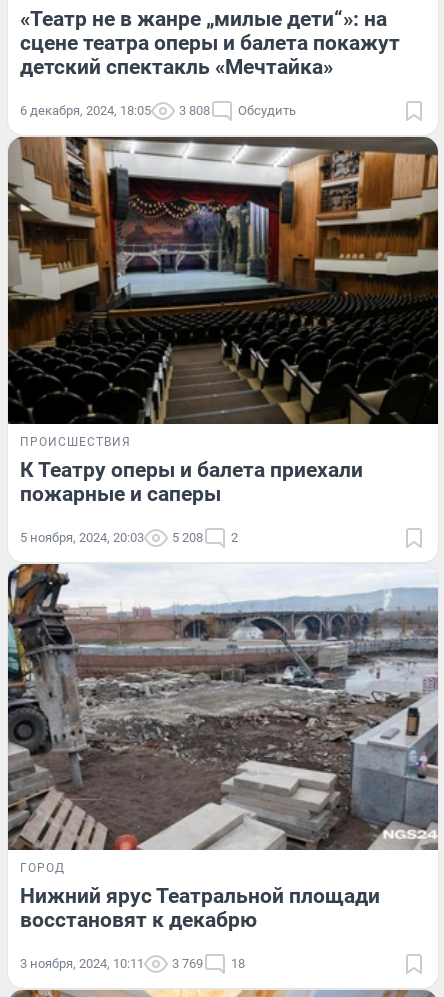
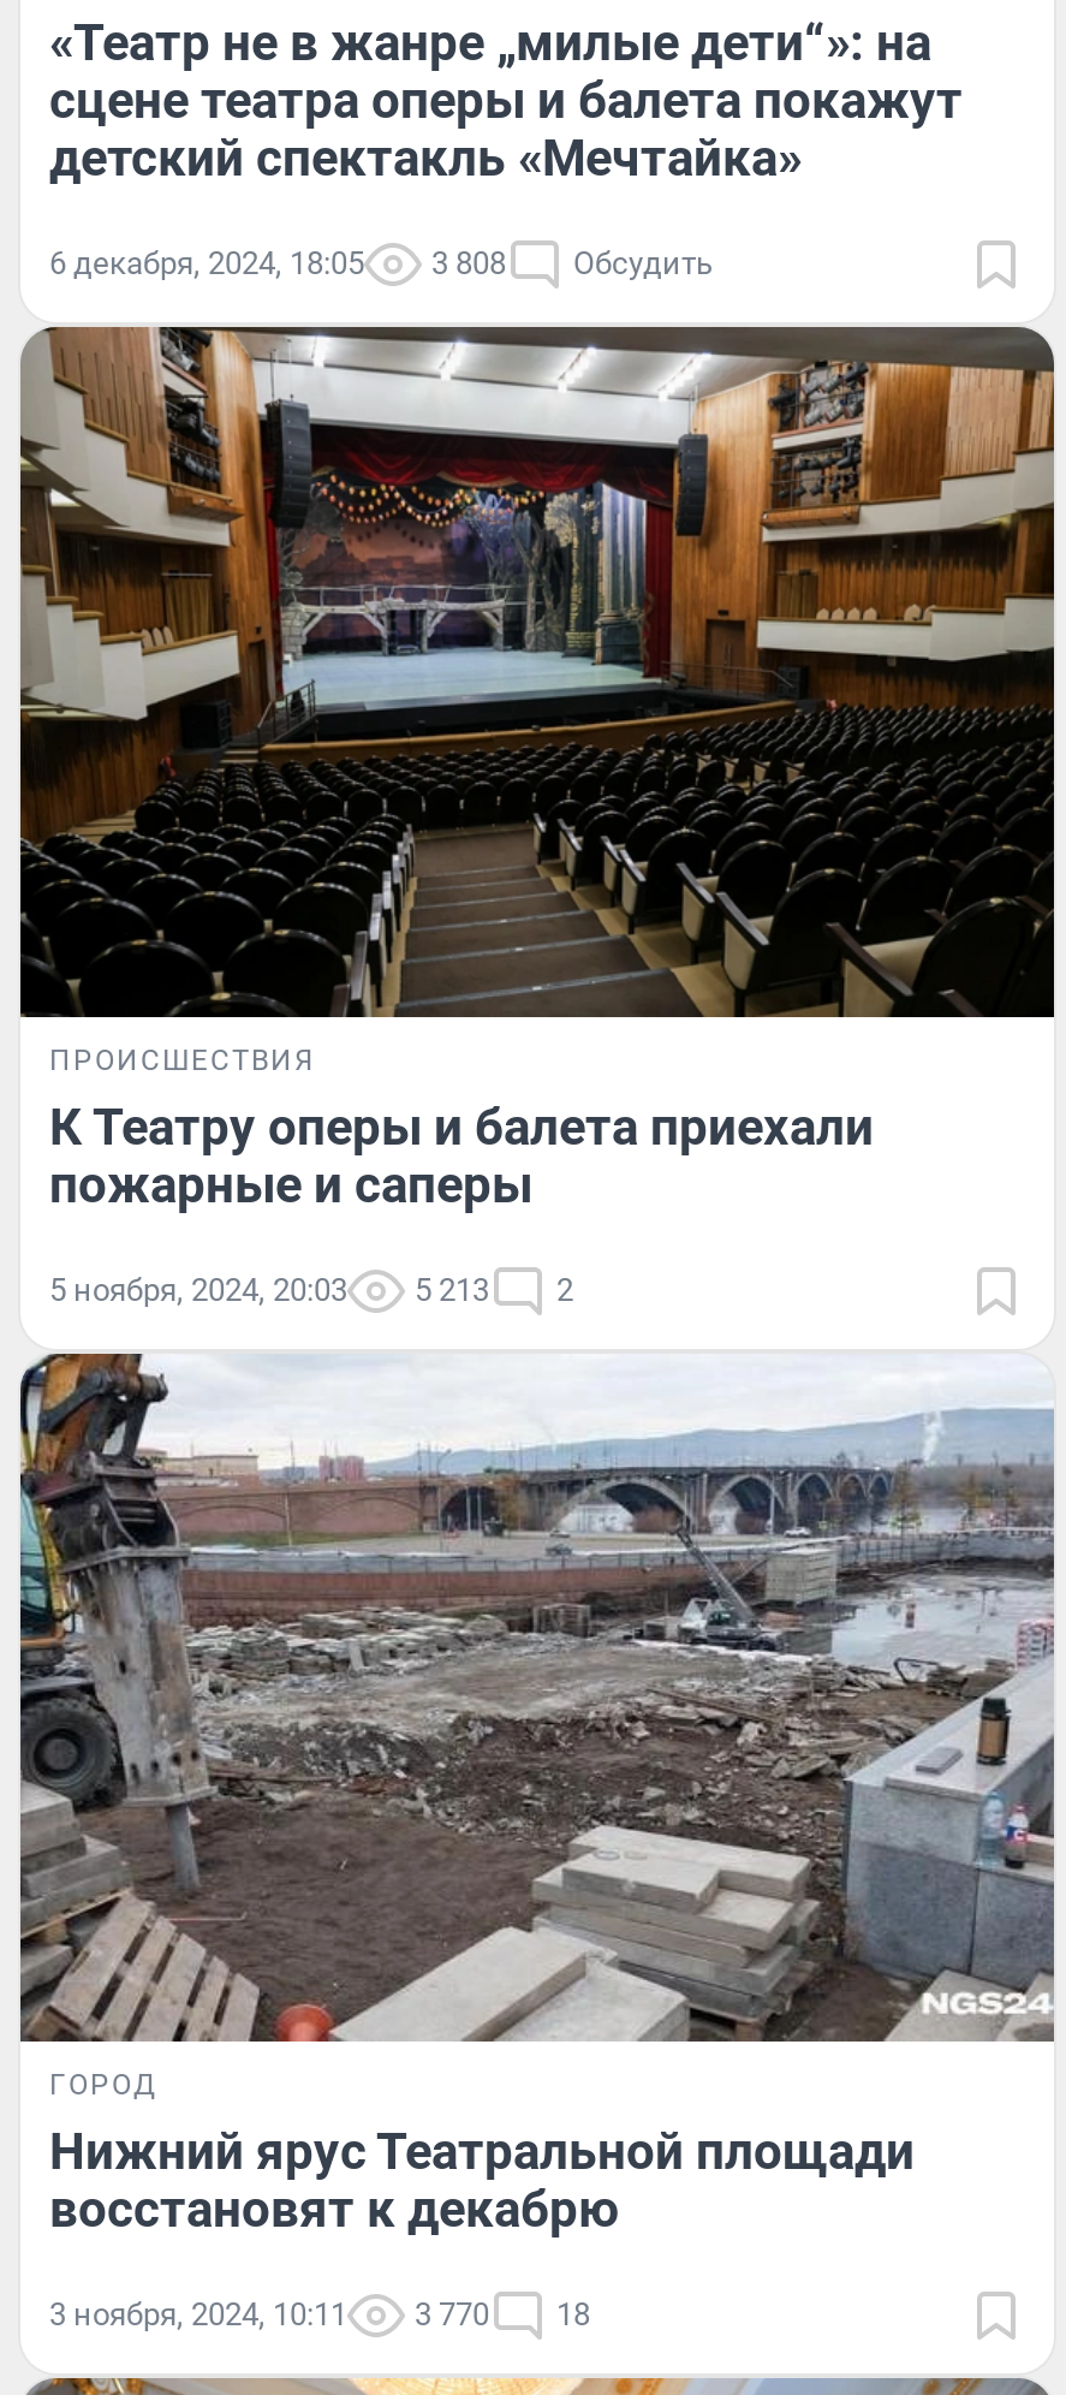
- 5 ноября, 2024, 20:03 5 208 2
+ 5 ноября, 2024, 20:03 5 213 2

- 3 769
+ 3 770
